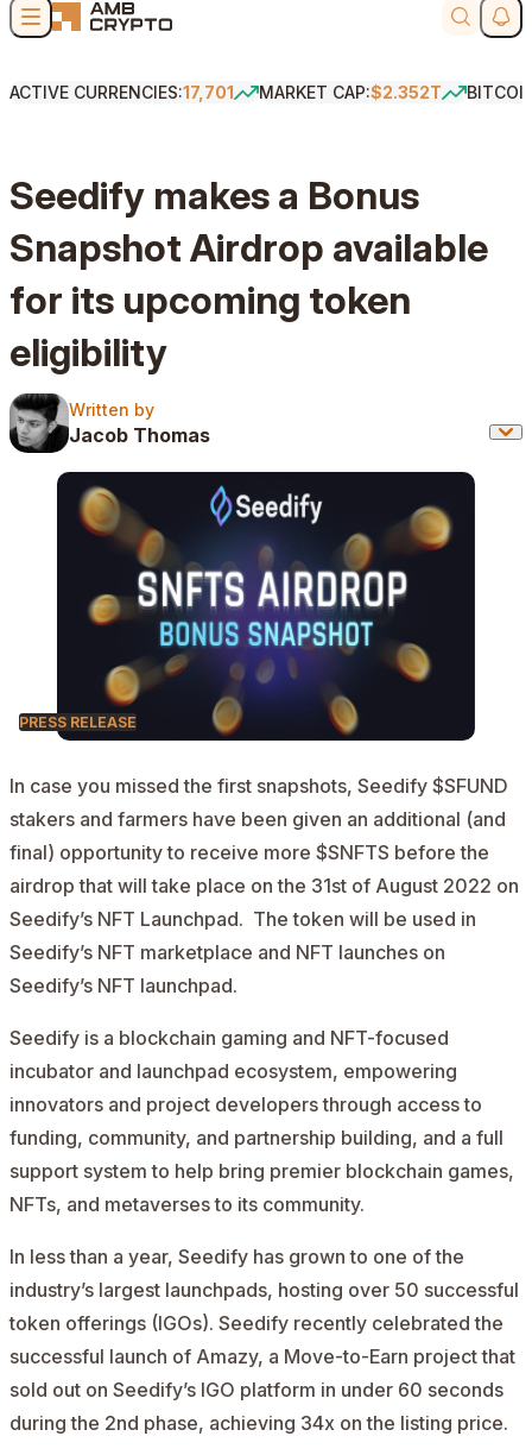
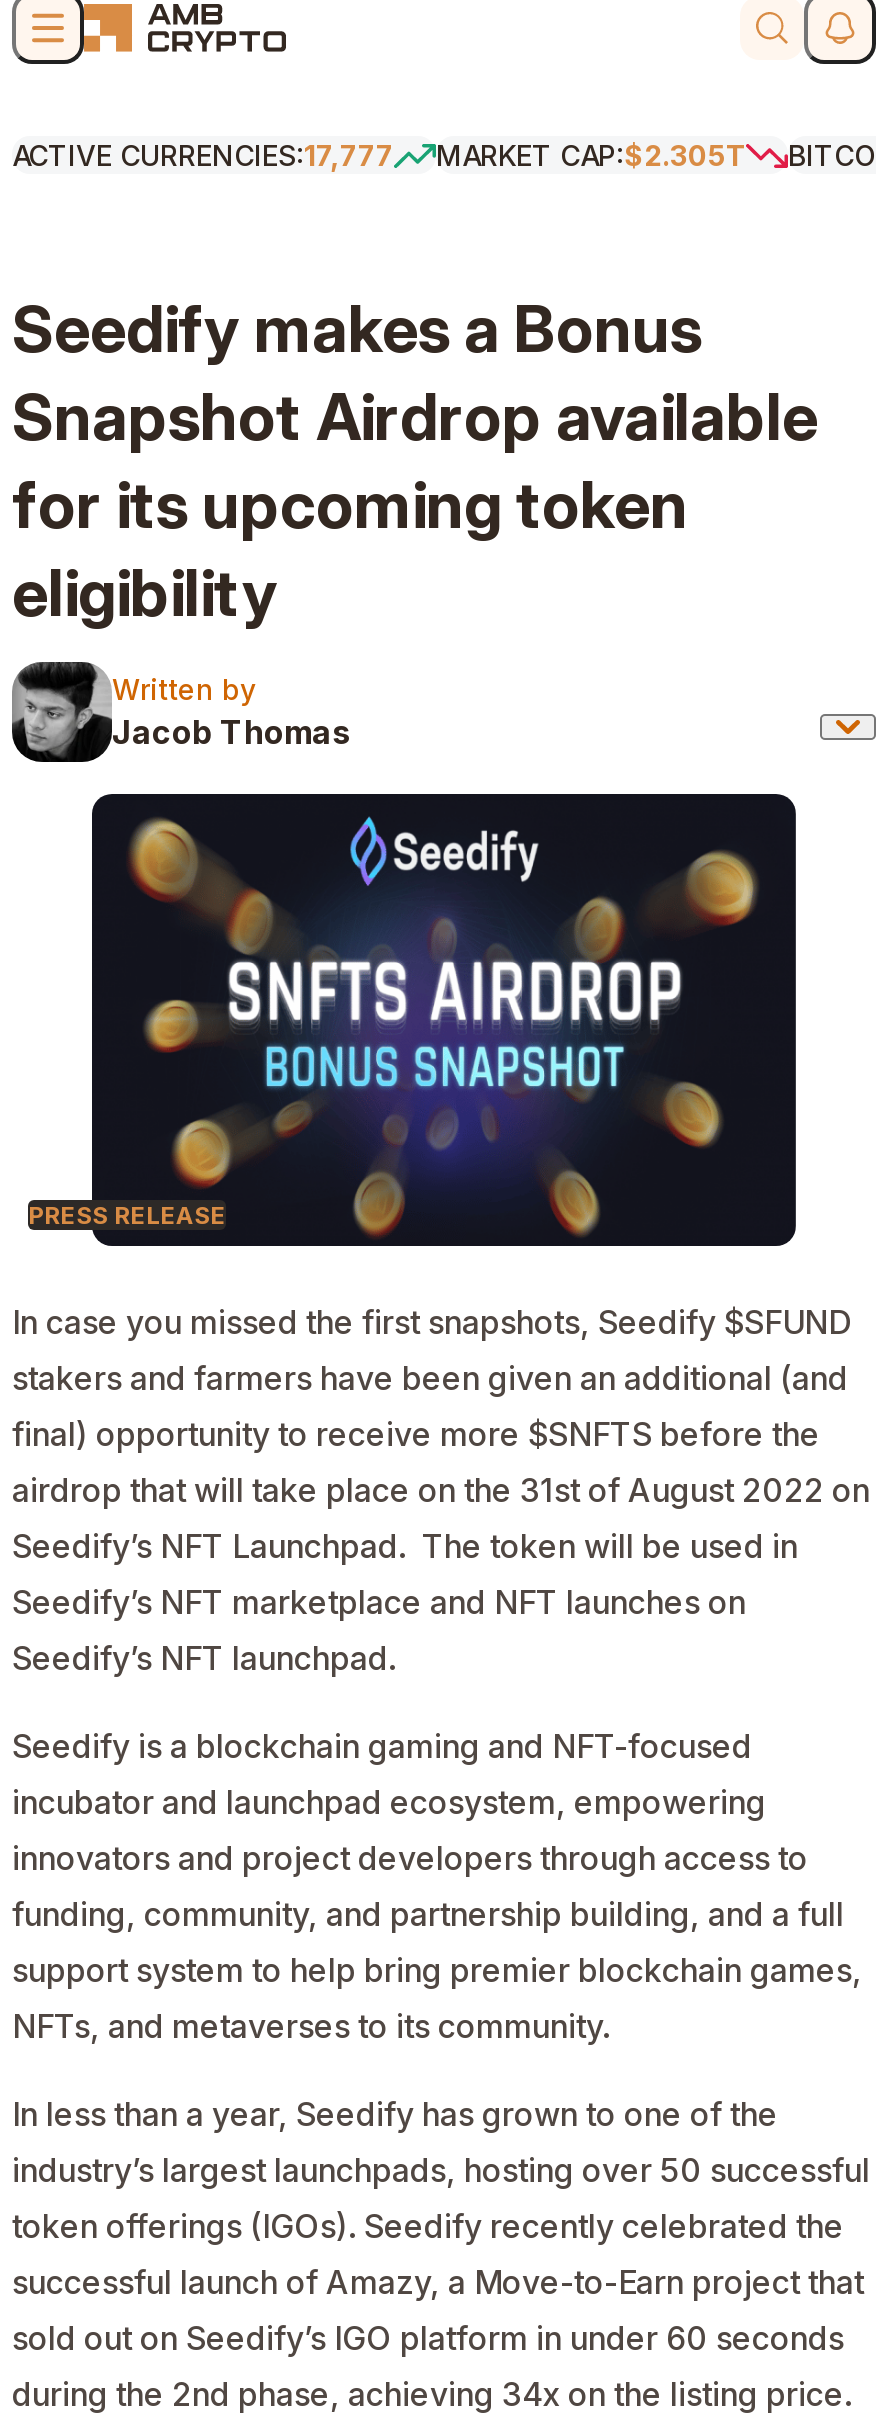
- ACTIVE CURRENCIES:17,701
+ ACTIVE CURRENCIES:17,777

- MARKET CAP:$2.352T
+ MARKET CAP:$2.305T
